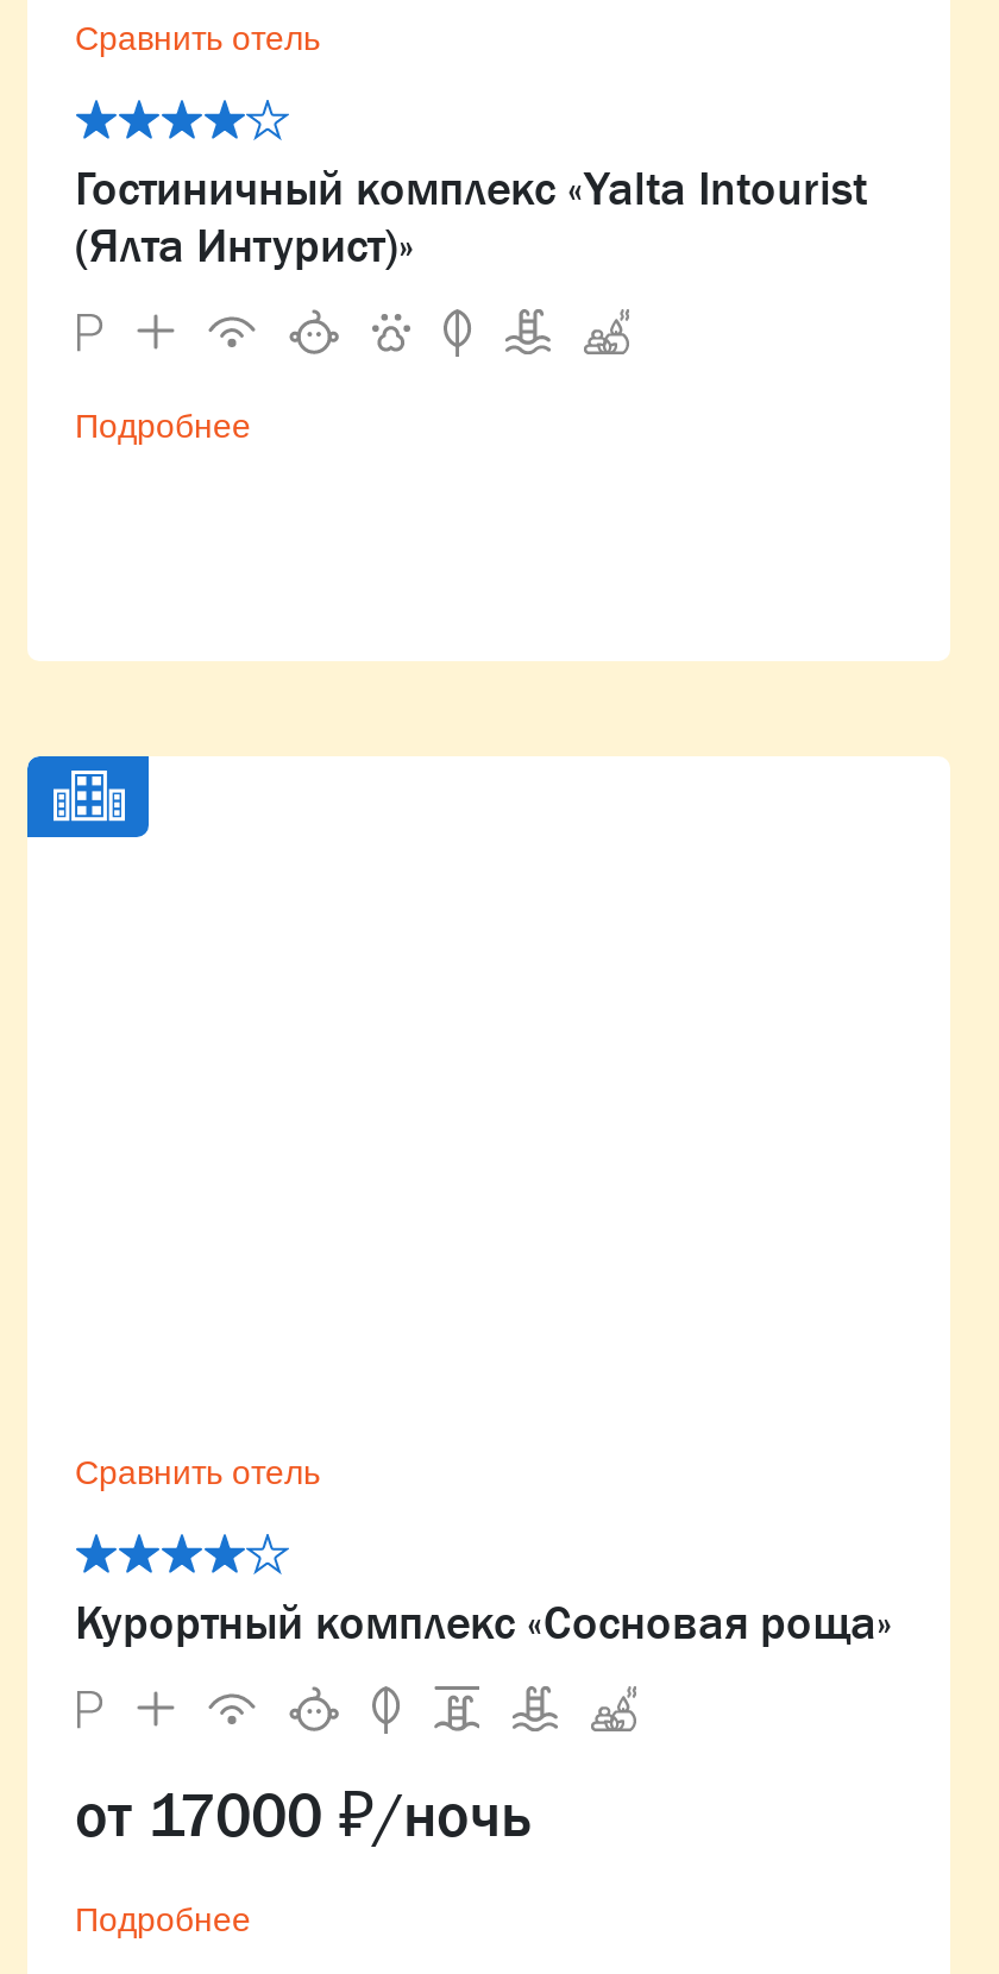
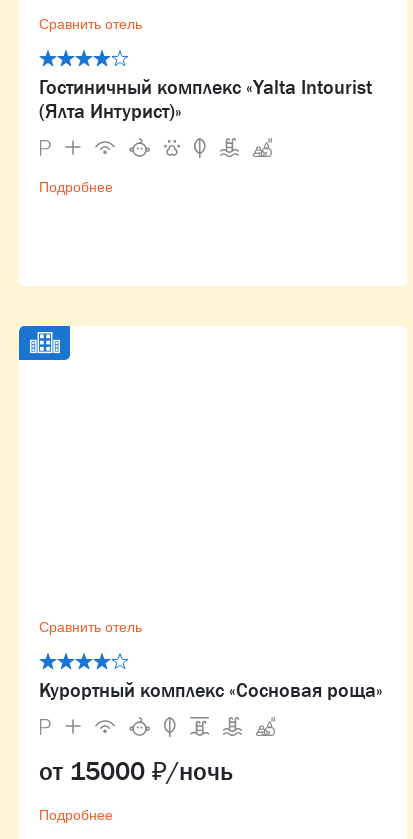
- от 17000 ₽/ночь
+ от 15000 ₽/ночь
